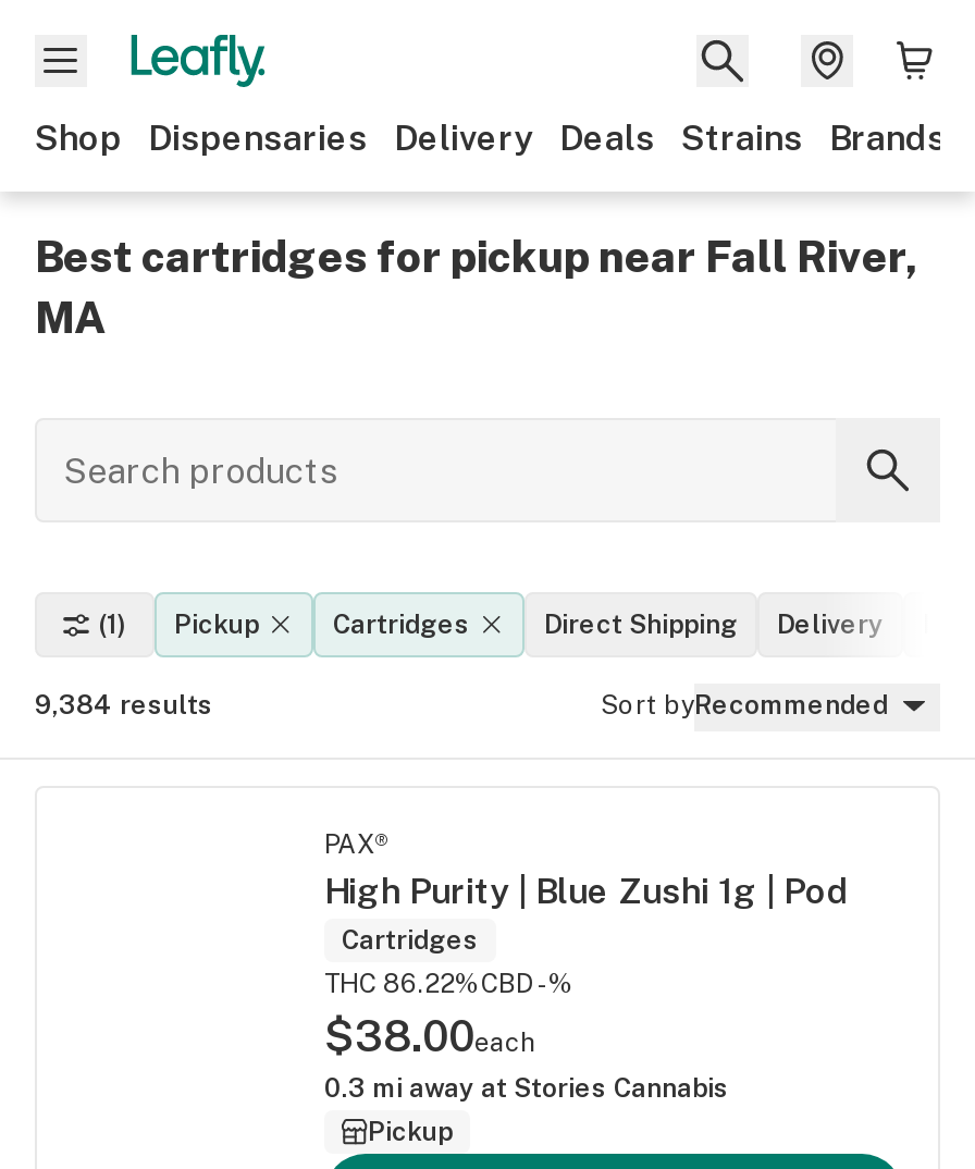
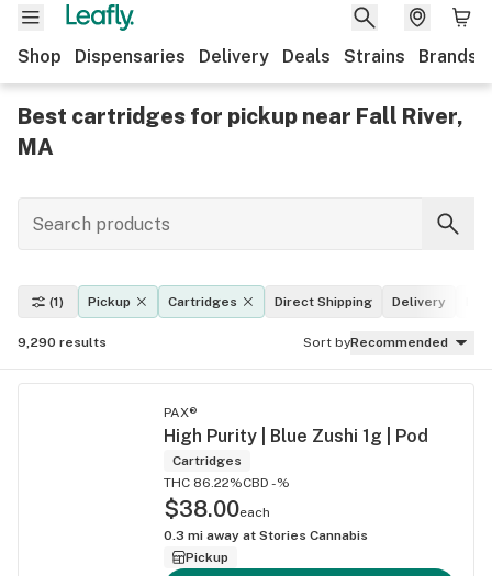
- 9,384 results
+ 9,290 results
